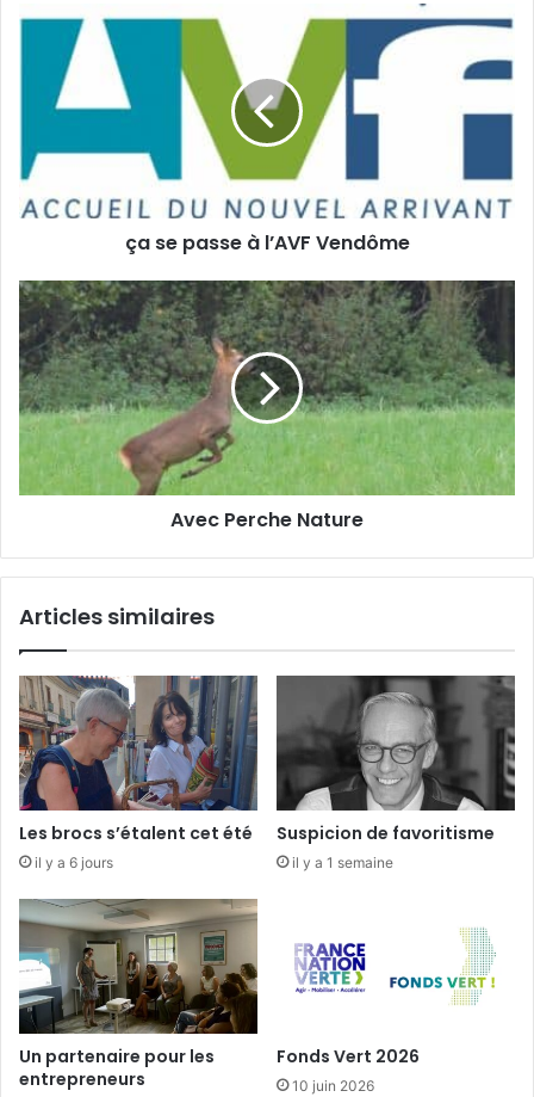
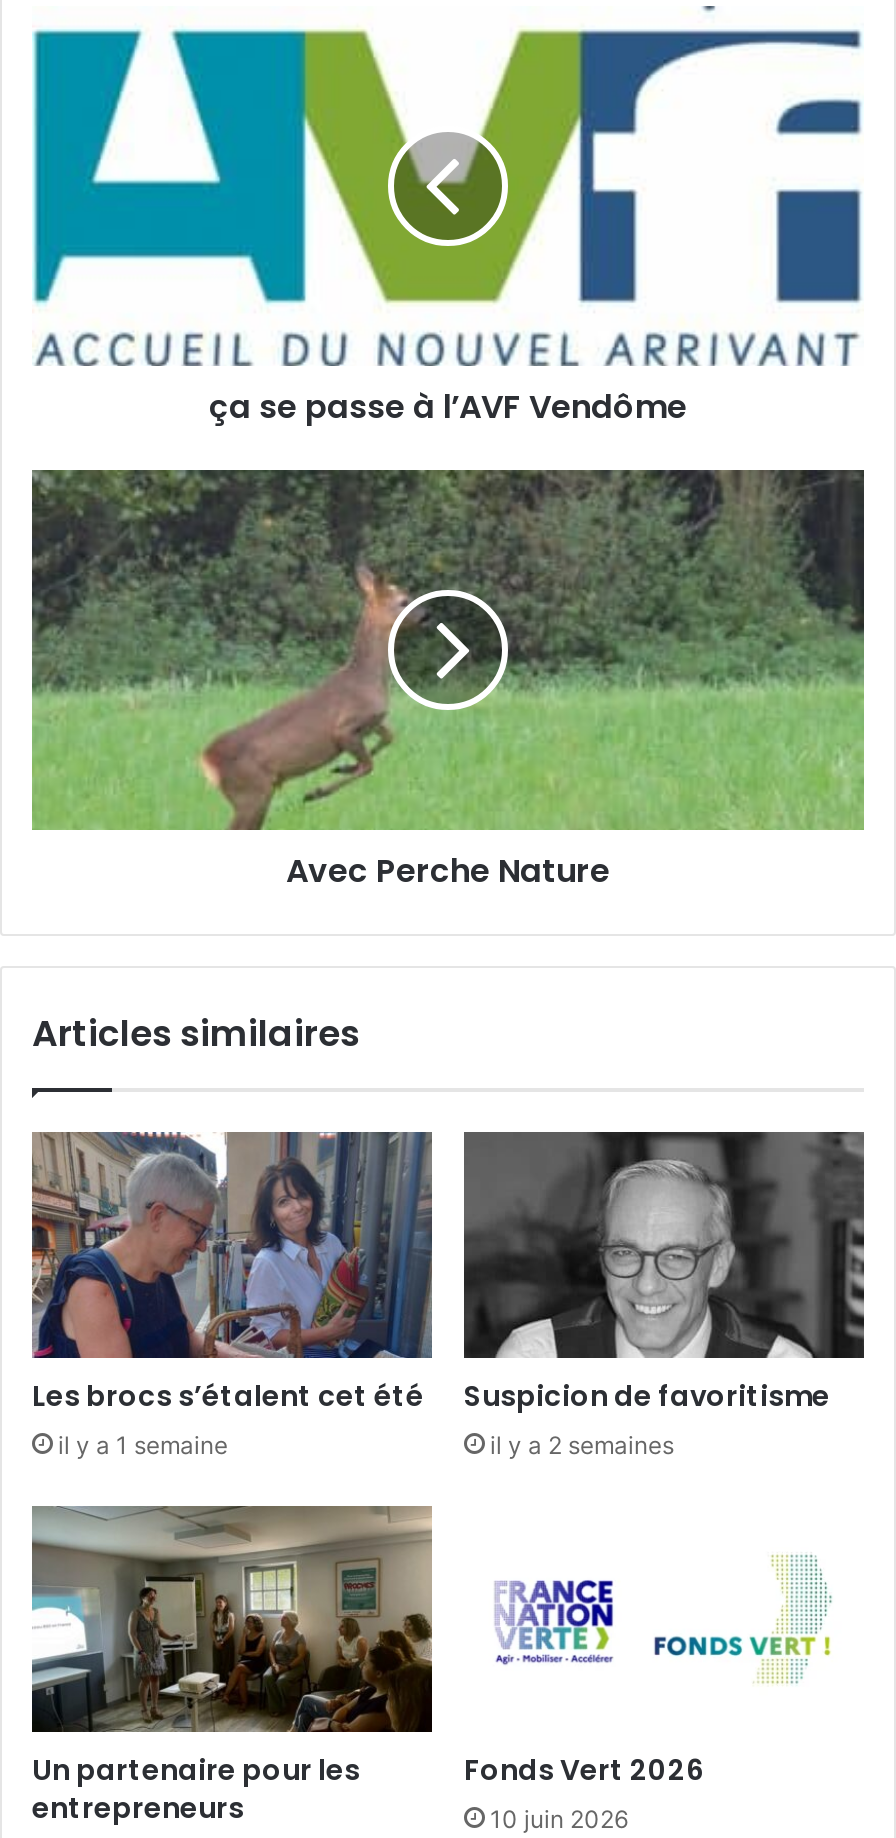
- il y a 6 jours
+ il y a 1 semaine

- il y a 1 semaine
+ il y a 2 semaines
